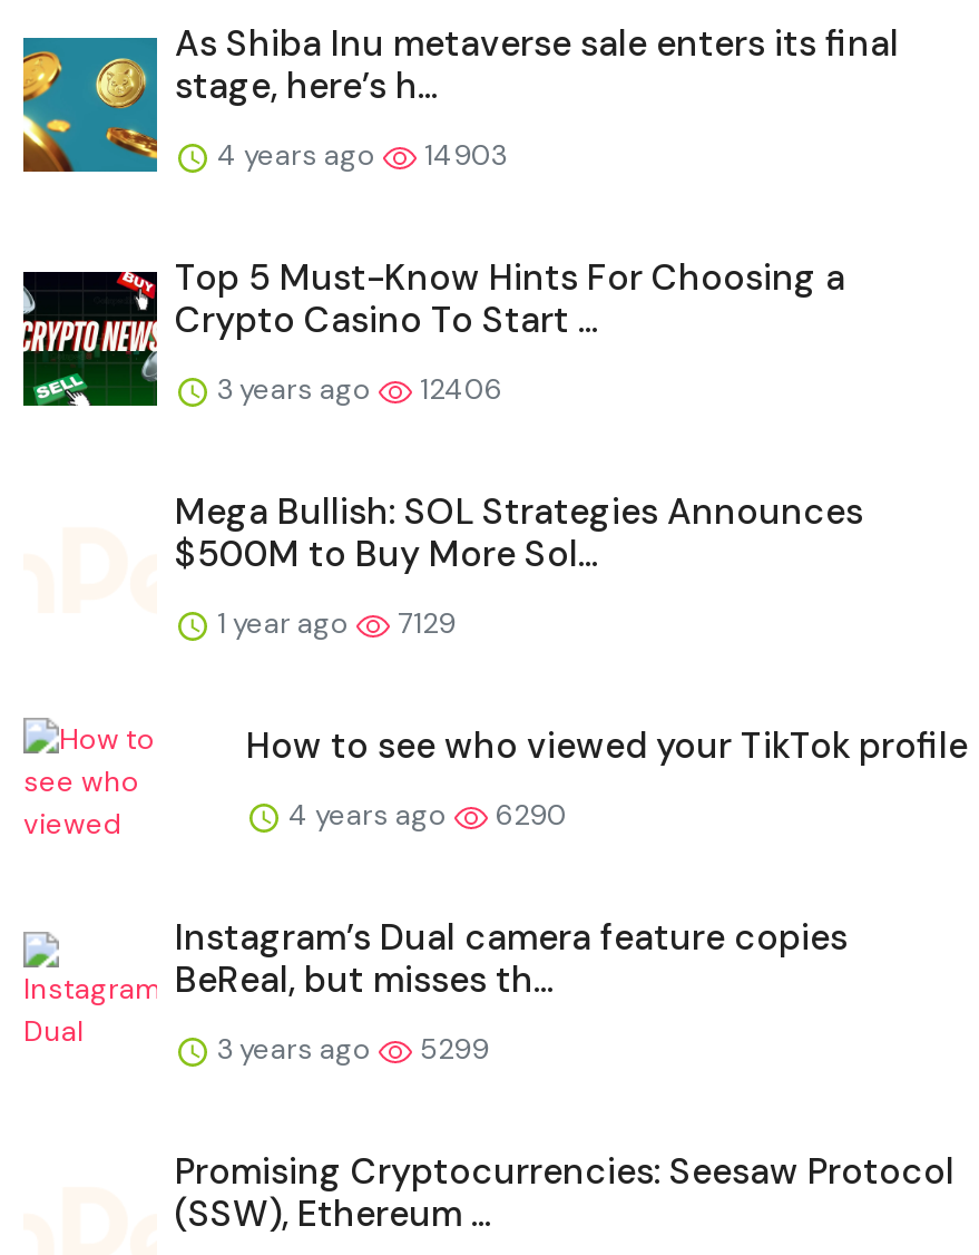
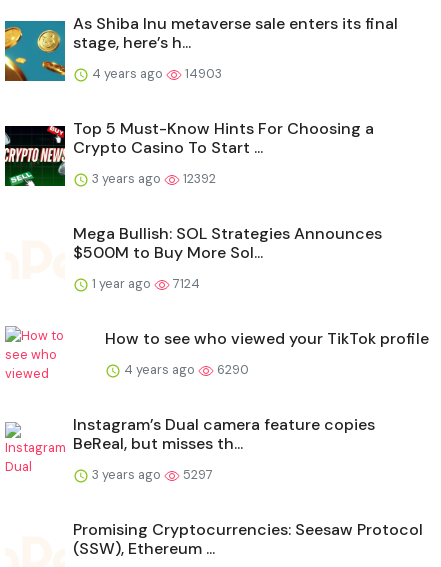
- 3 years ago 12406
+ 3 years ago 12392

- 1 year ago 7129
+ 1 year ago 7124

- 3 years ago 5299
+ 3 years ago 5297
